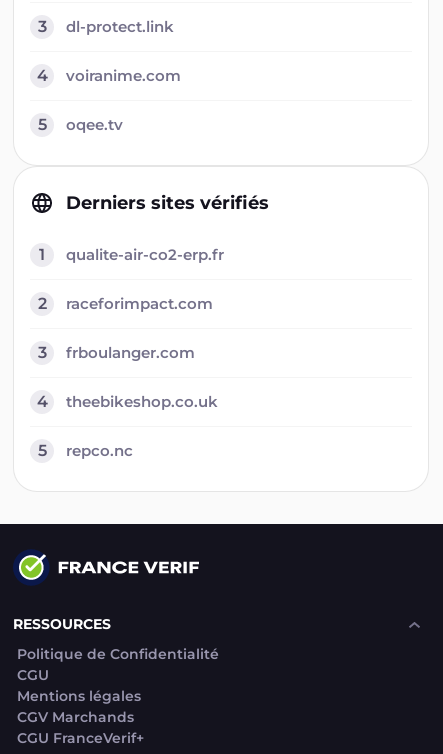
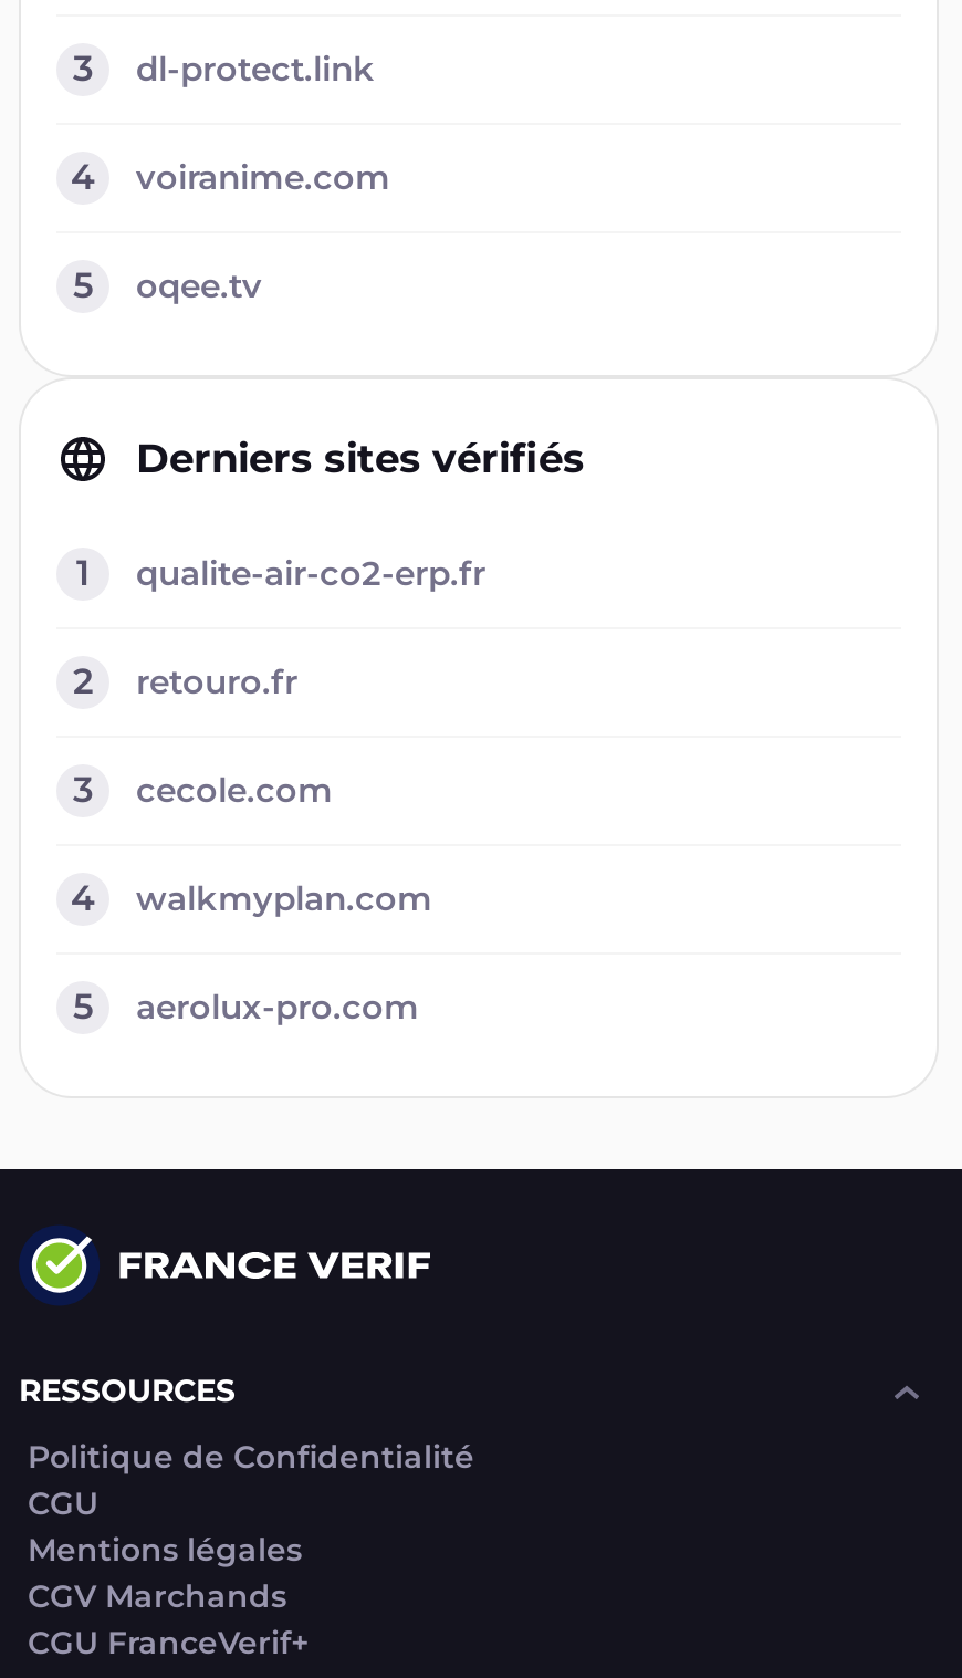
- raceforimpact.com
+ retouro.fr

- frboulanger.com
+ cecole.com

- theebikeshop.co.uk
+ walkmyplan.com

- repco.nc
+ aerolux-pro.com
